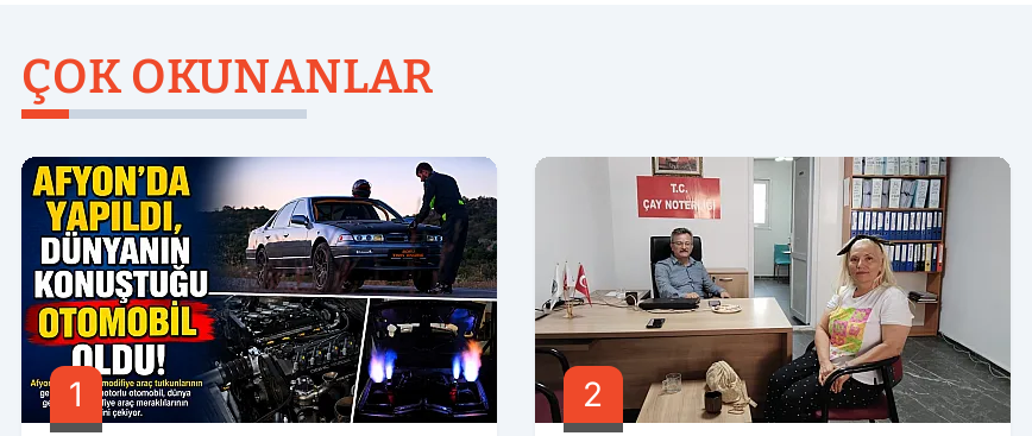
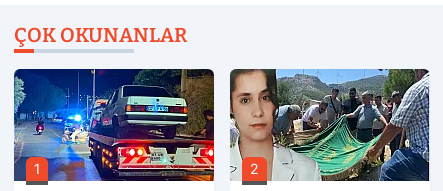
- [image]
+ [image]

- [image]
+ [image]
